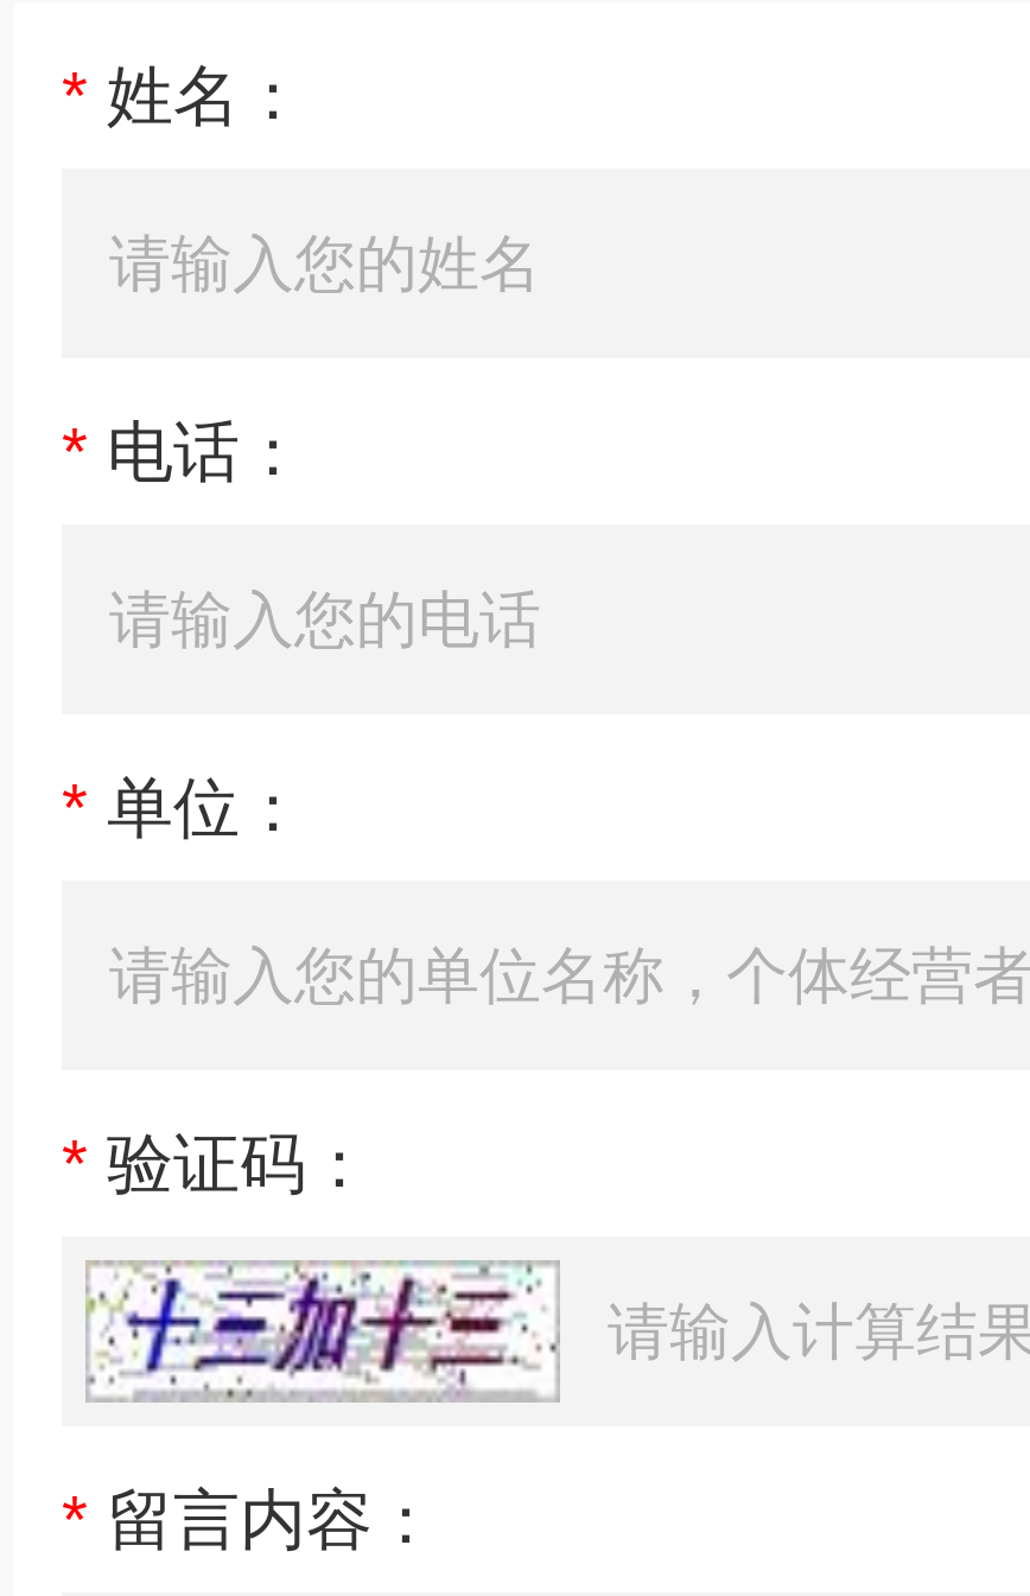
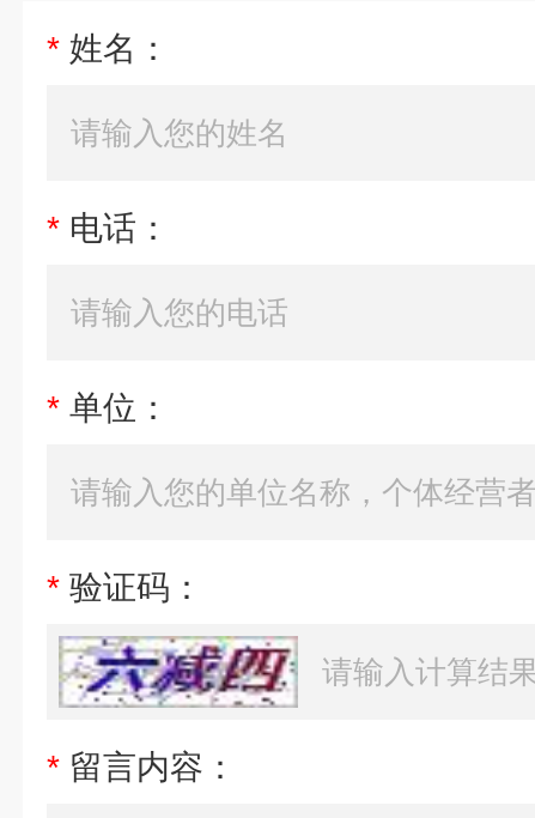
- [image]
+ [image]
